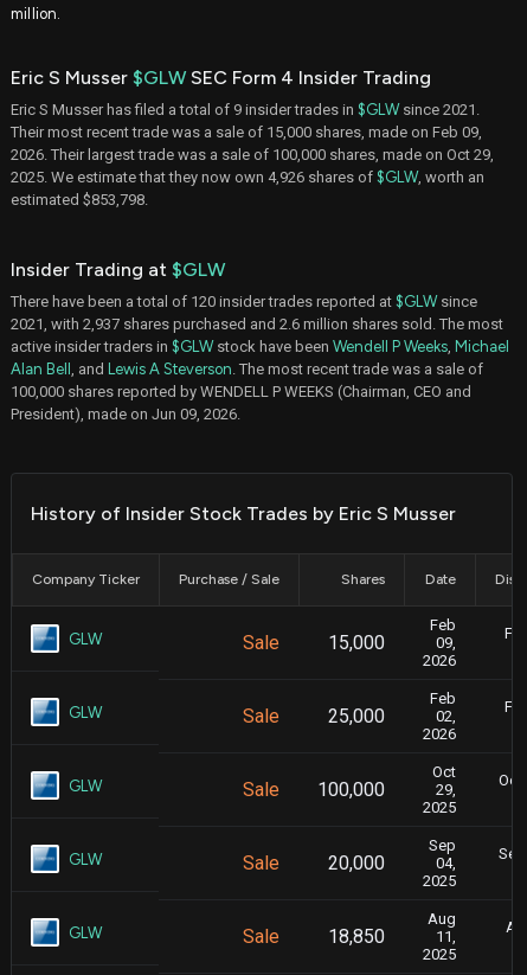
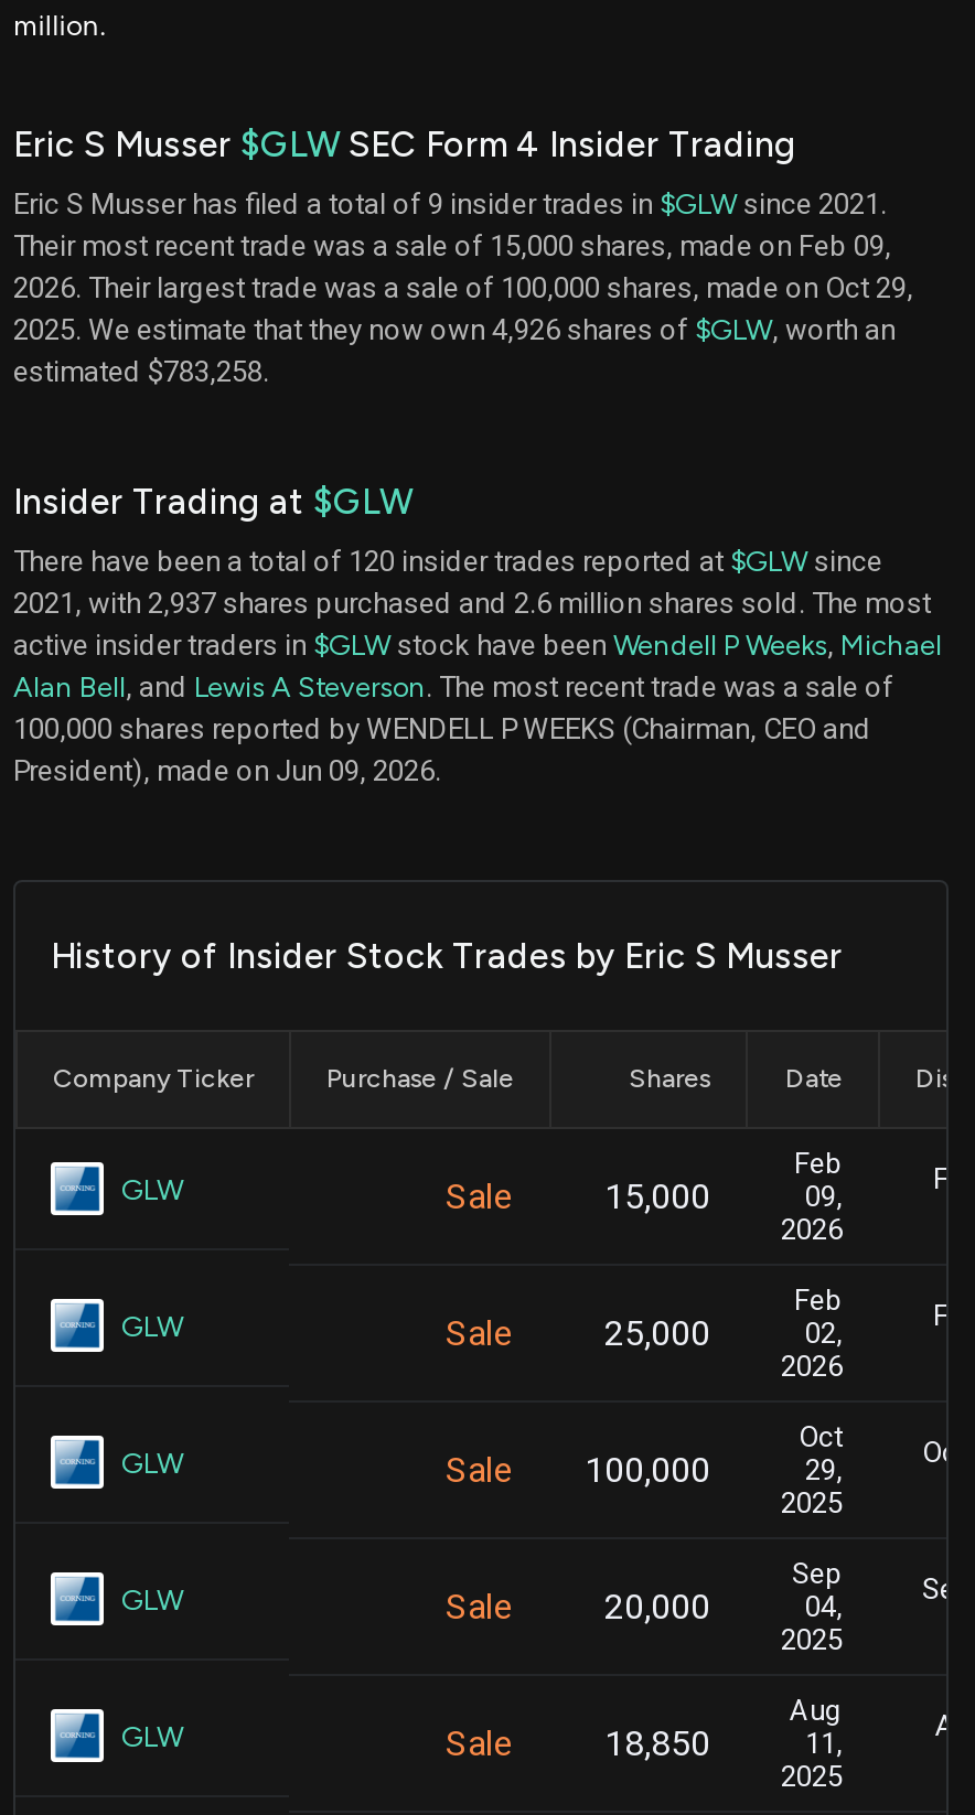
- estimated $853,798.
+ estimated $783,258.
